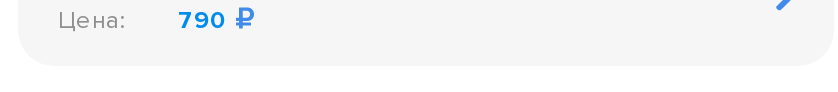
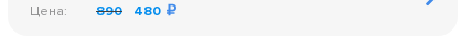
- 790
+ 890
+ 480
